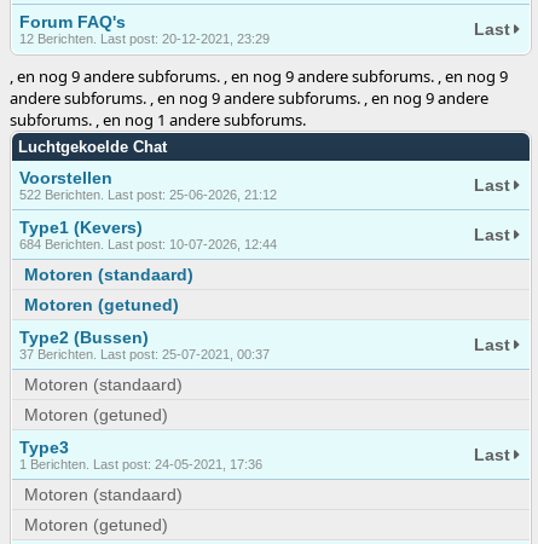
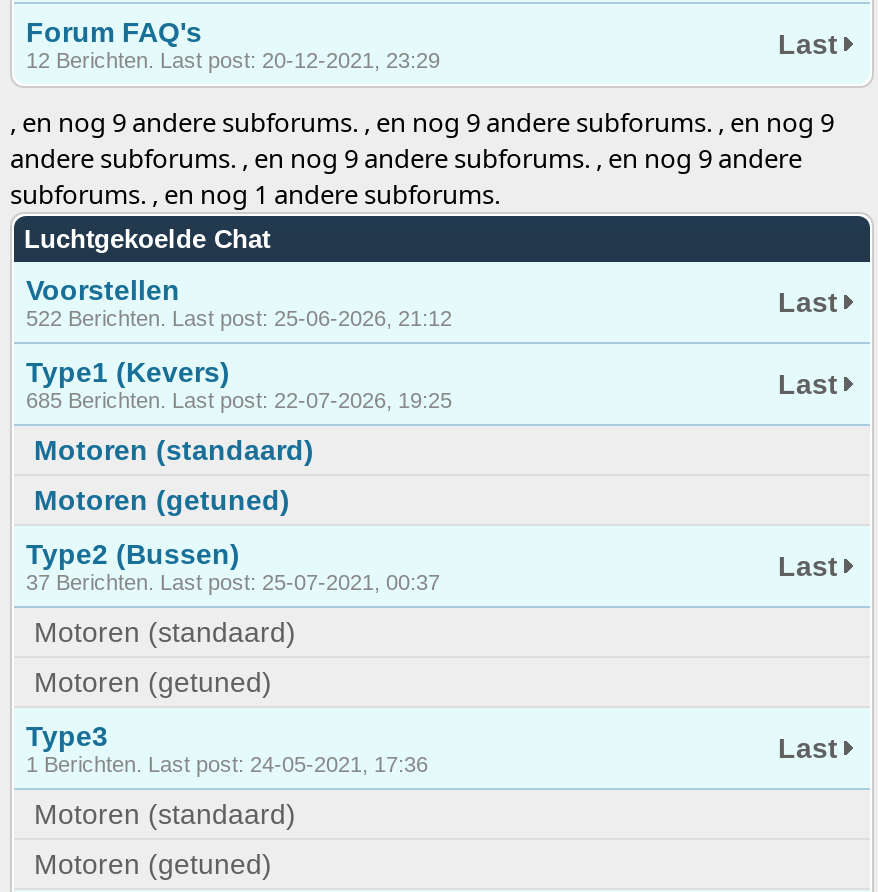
- 684 Berichten. Last post: 10-07-2026, 12:44
+ 685 Berichten. Last post: 22-07-2026, 19:25
